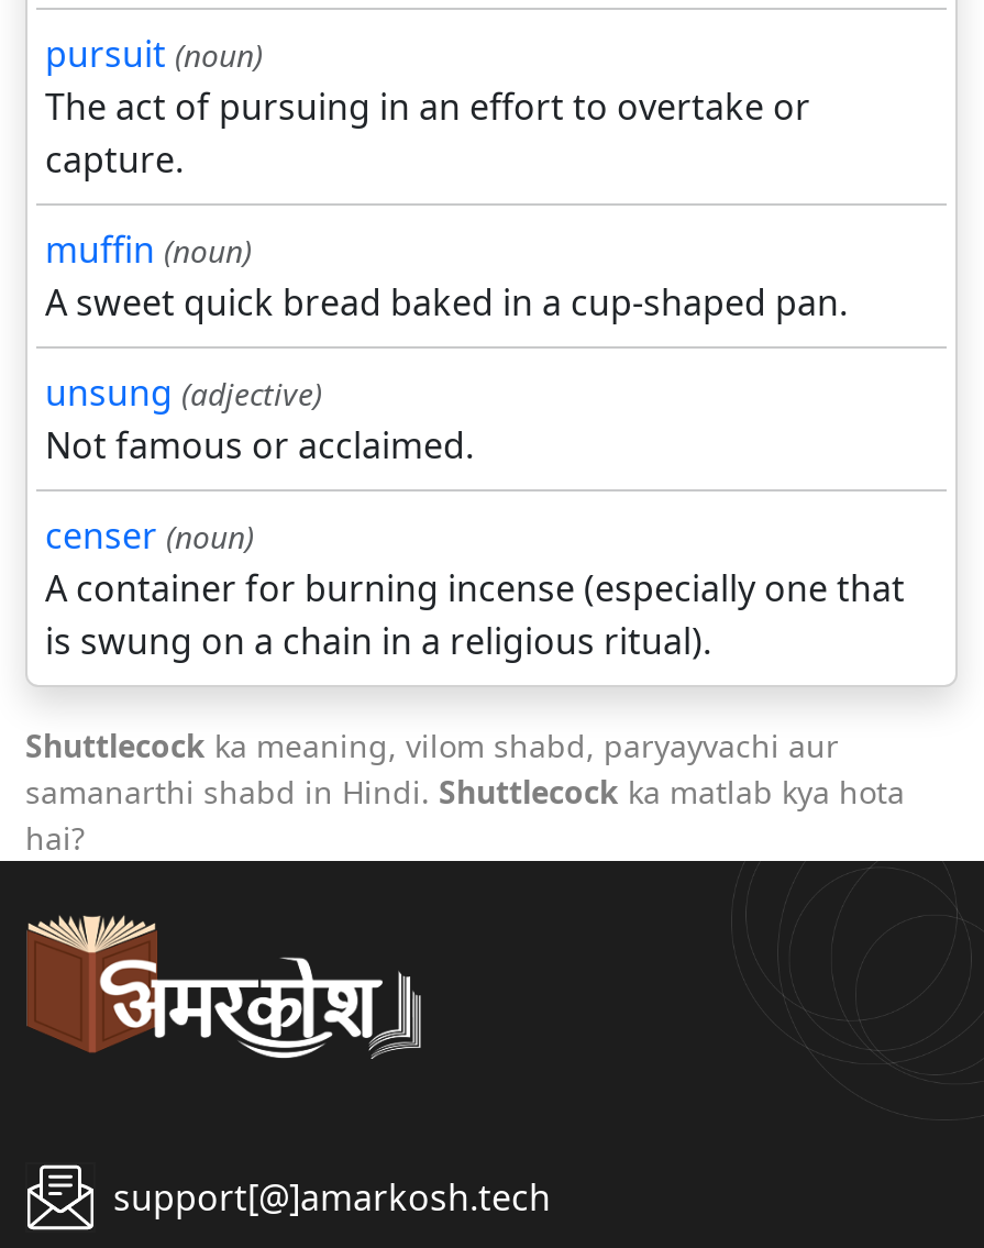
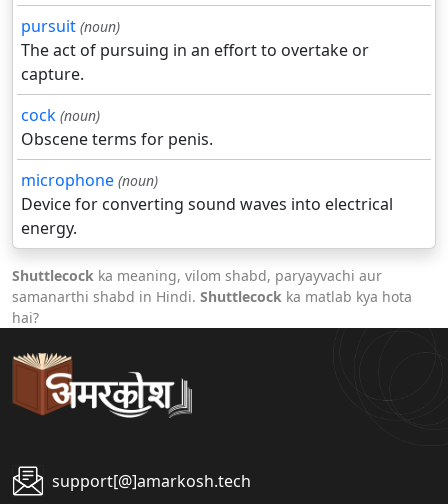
- muffin (noun)
- A sweet quick bread baked in a cup-shaped pan.
- unsung (adjective)
- Not famous or acclaimed.
- censer (noun)
- A container for burning incense (especially one that
- is swung on a chain in a religious ritual).
+ cock (noun)
+ Obscene terms for penis.
+ microphone (noun)
+ Device for converting sound waves into electrical
+ energy.
